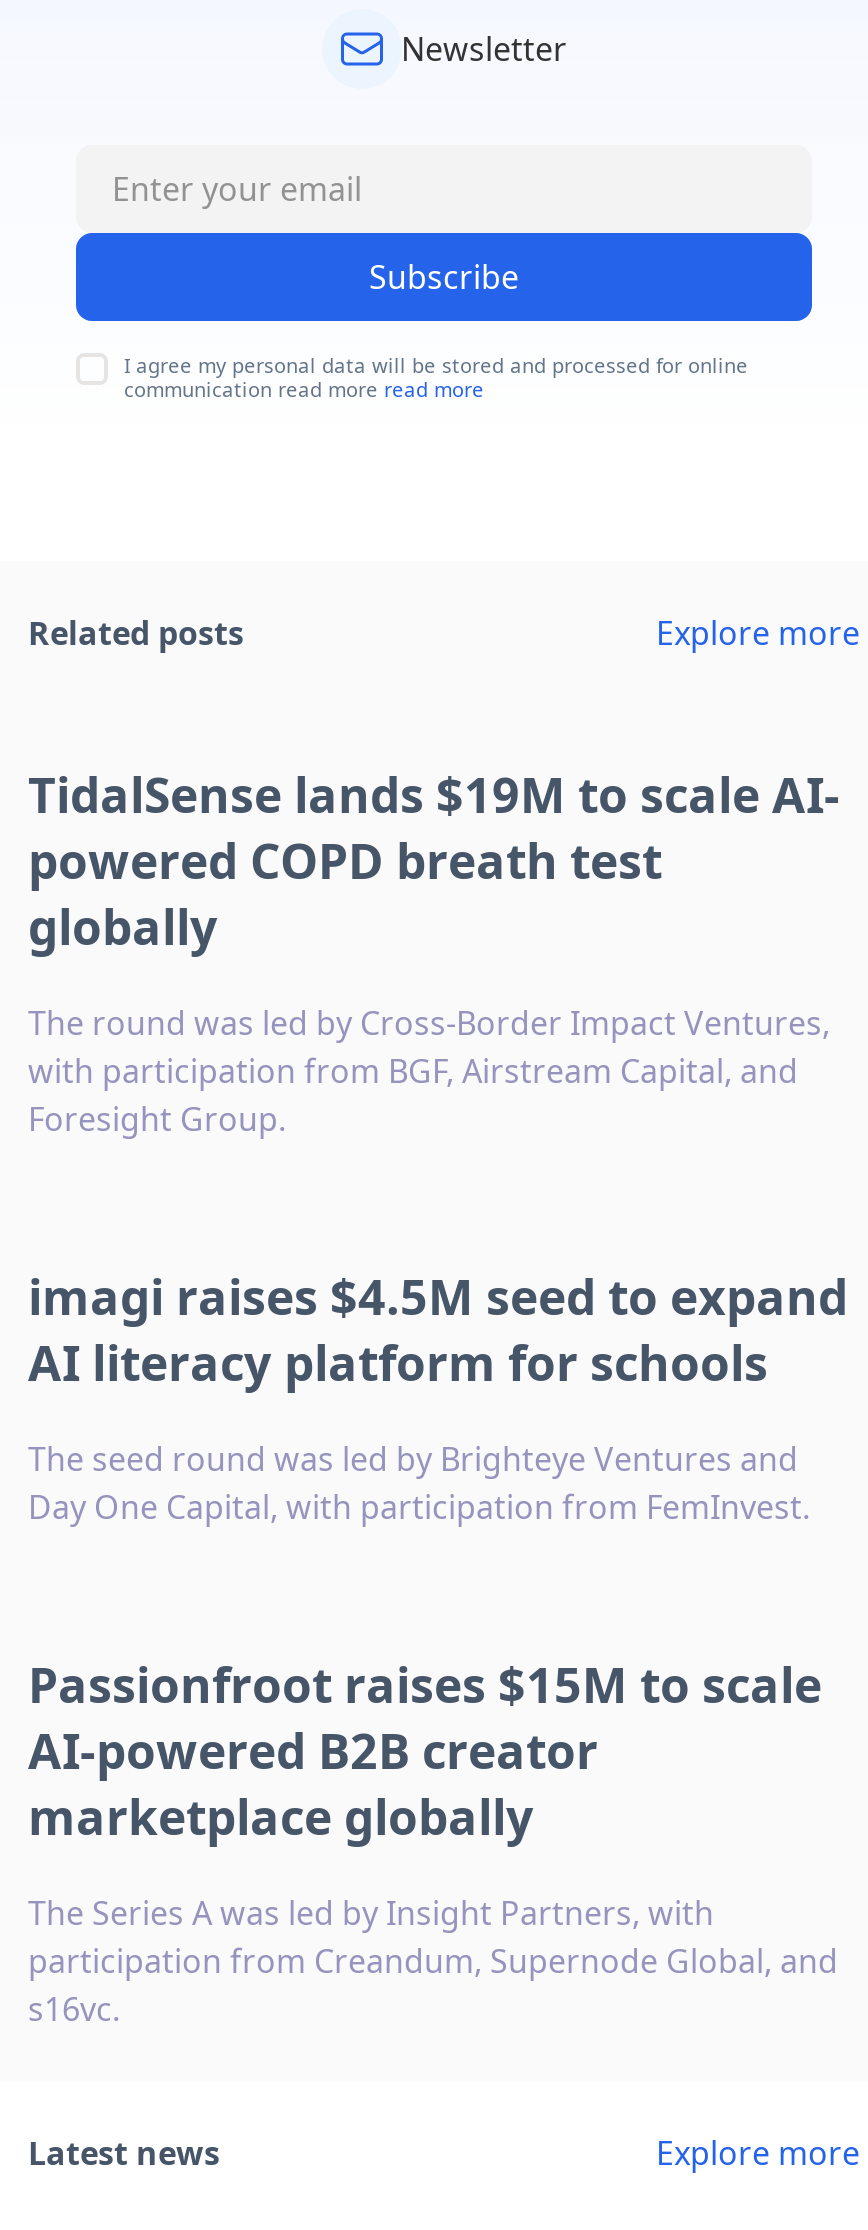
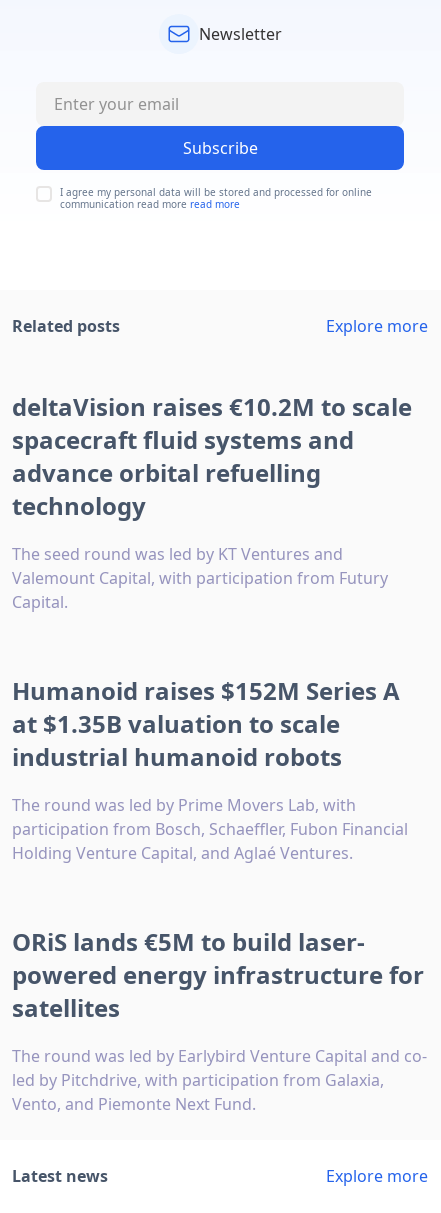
- TidalSense lands $19M to scale AI-
- powered COPD breath test
- globally
+ deltaVision raises €10.2M to scale
+ spacecraft fluid systems and
+ advance orbital refuelling
+ technology

- The round was led by Cross-Border Impact Ventures,
- with participation from BGF, Airstream Capital, and
- Foresight Group.
+ The seed round was led by KT Ventures and
+ Valemount Capital, with participation from Futury
+ Capital.

- imagi raises $4.5M seed to expand
- AI literacy platform for schools
+ Humanoid raises $152M Series A
+ at $1.35B valuation to scale
+ industrial humanoid robots

- The seed round was led by Brighteye Ventures and
- Day One Capital, with participation from FemInvest.
+ The round was led by Prime Movers Lab, with
+ participation from Bosch, Schaeffler, Fubon Financial
+ Holding Venture Capital, and Aglaé Ventures.

- Passionfroot raises $15M to scale
- AI-powered B2B creator
- marketplace globally
+ ORiS lands €5M to build laser-
+ powered energy infrastructure for
+ satellites

- The Series A was led by Insight Partners, with
- participation from Creandum, Supernode Global, and
- s16vc.
+ The round was led by Earlybird Venture Capital and co-
+ led by Pitchdrive, with participation from Galaxia,
+ Vento, and Piemonte Next Fund.
